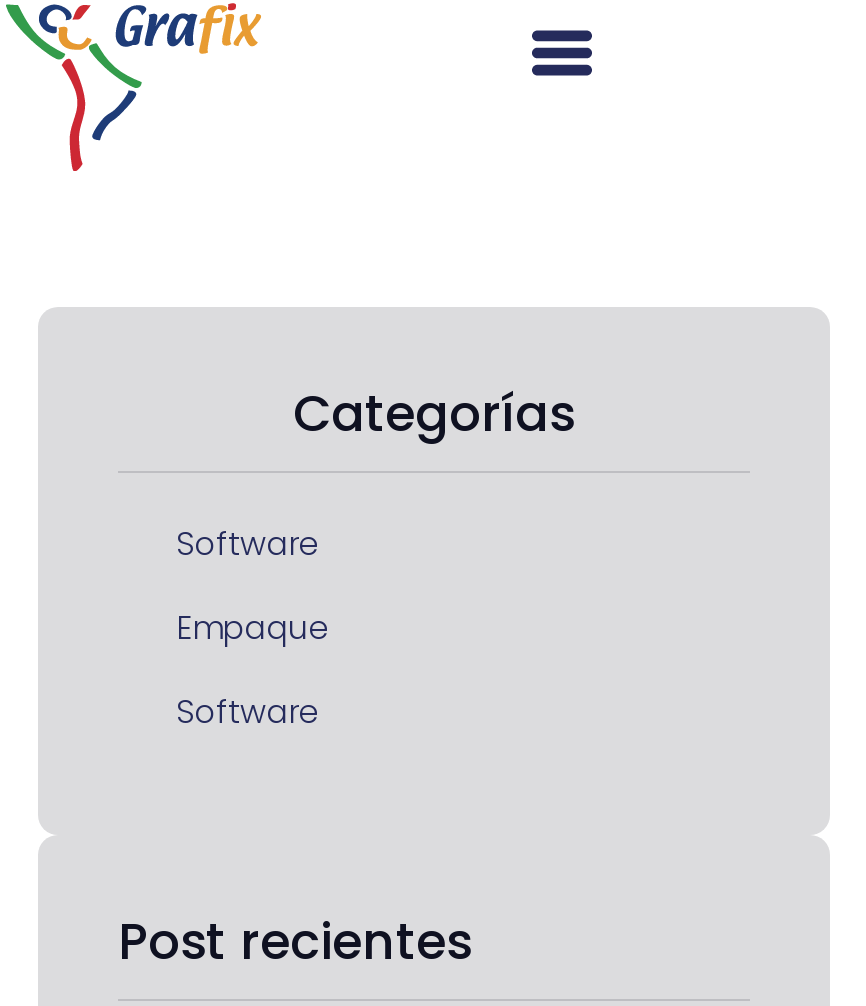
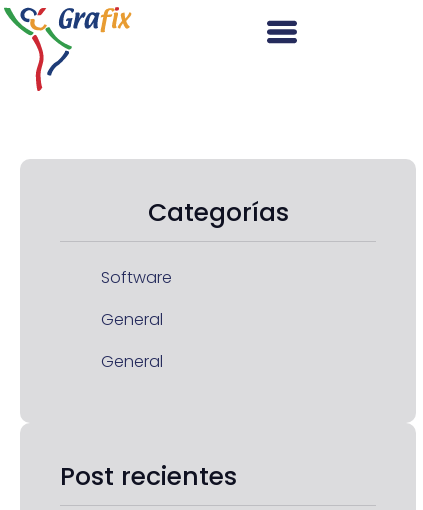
- Empaque
+ General

- Software
+ General
